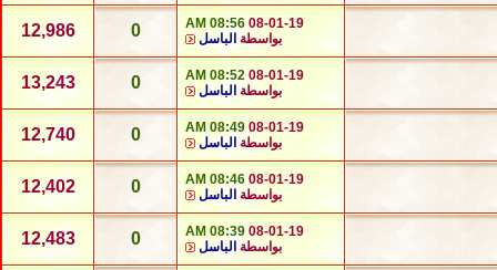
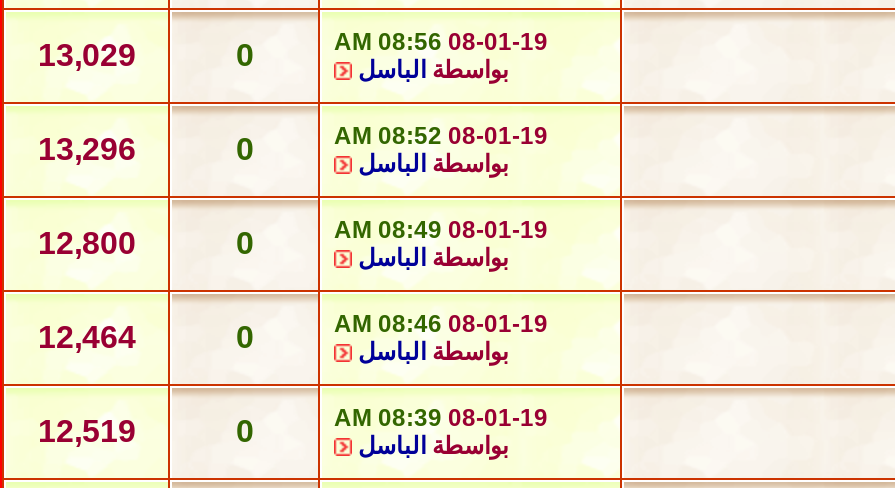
- 12,986
+ 13,029

- 13,243
+ 13,296

- 12,740
+ 12,800

- 12,402
+ 12,464

- 12,483
+ 12,519
